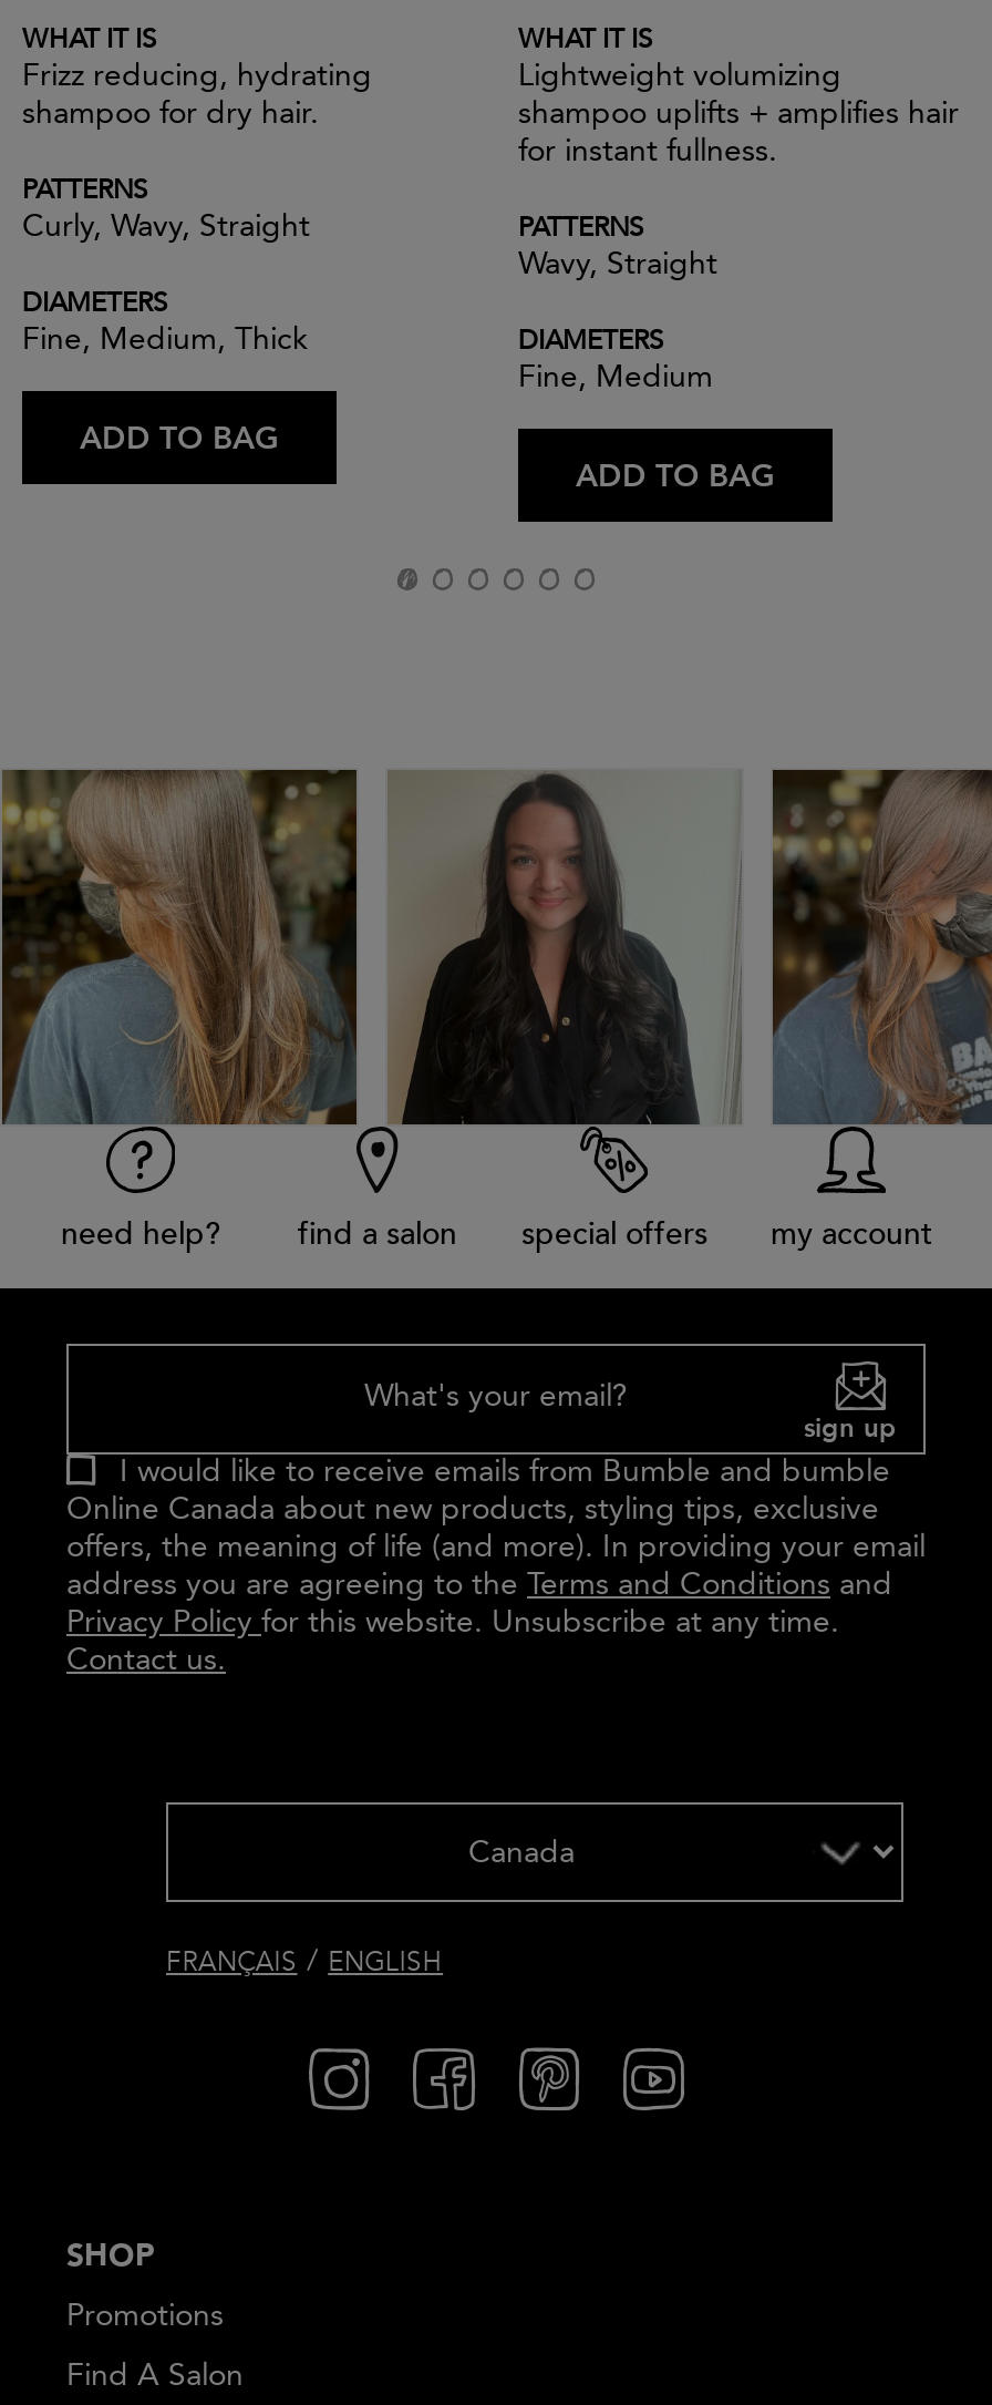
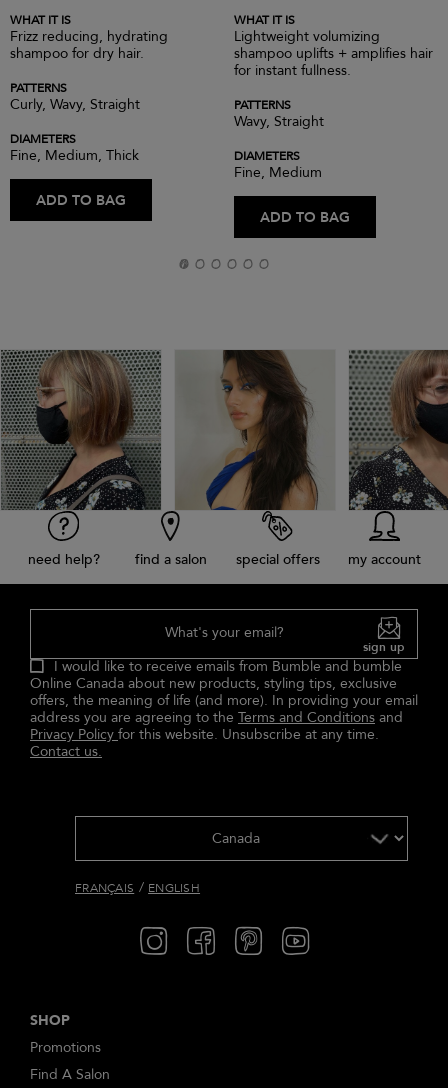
- [image]
+ [image]

- [image]
+ [image]

- [image]
+ [image]
